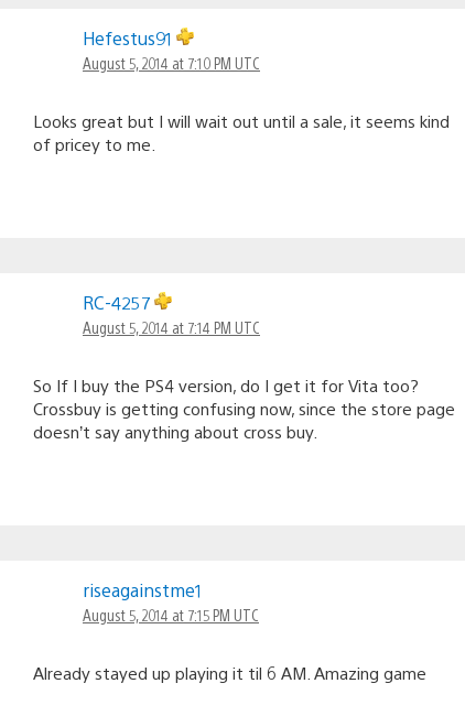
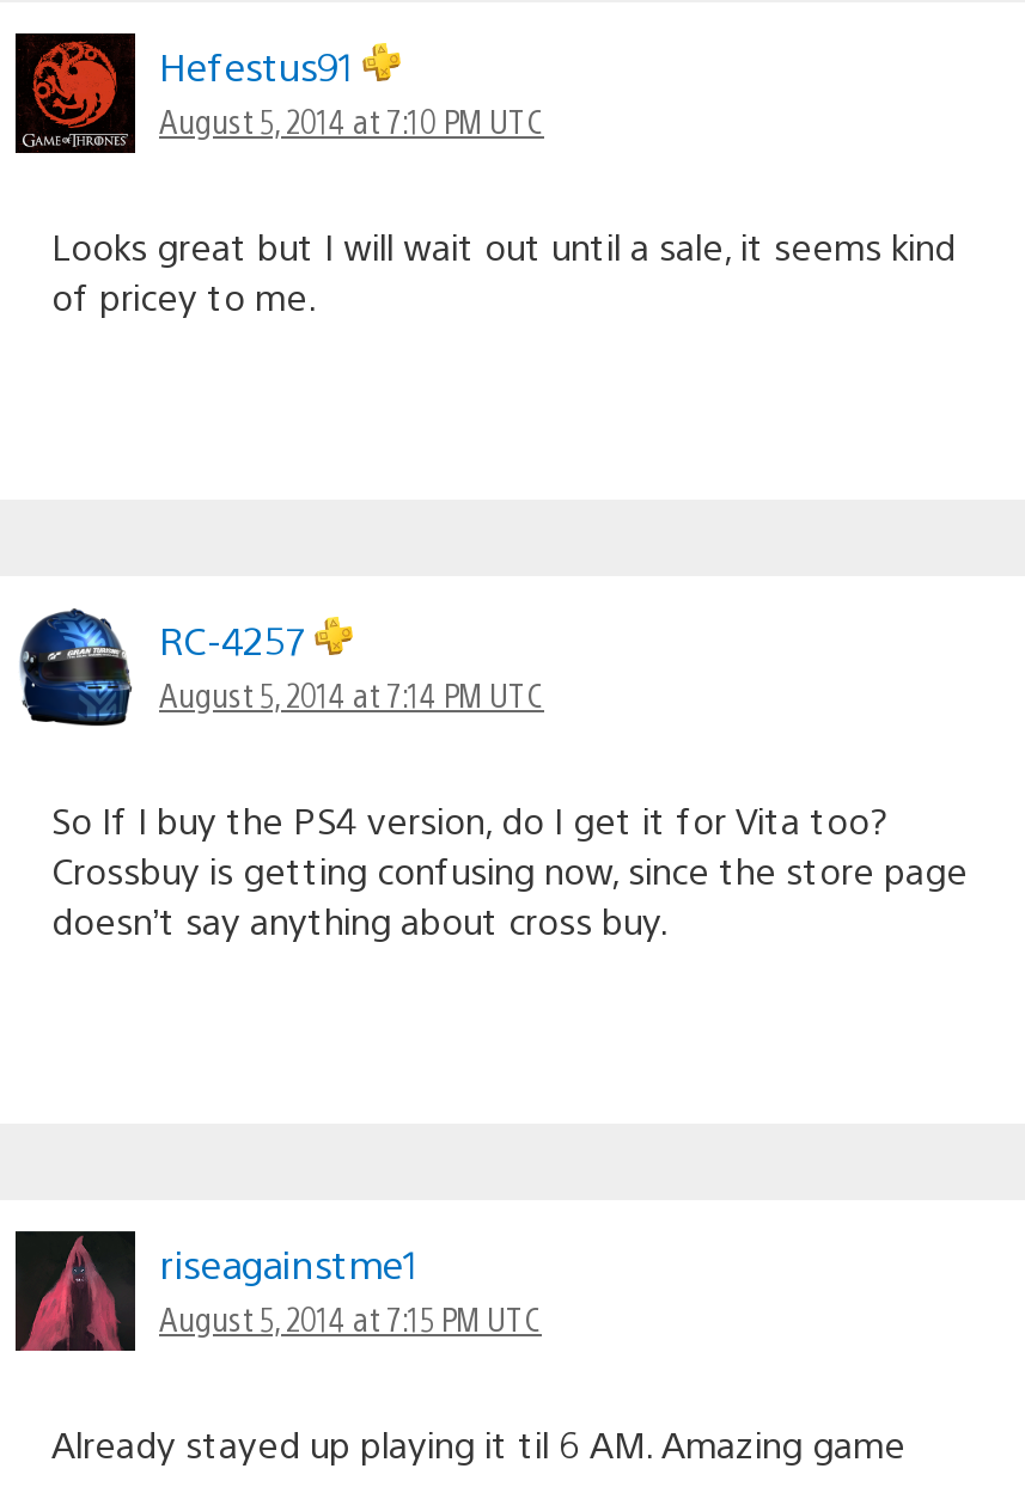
+ [image]

+ [image]

+ [image]
